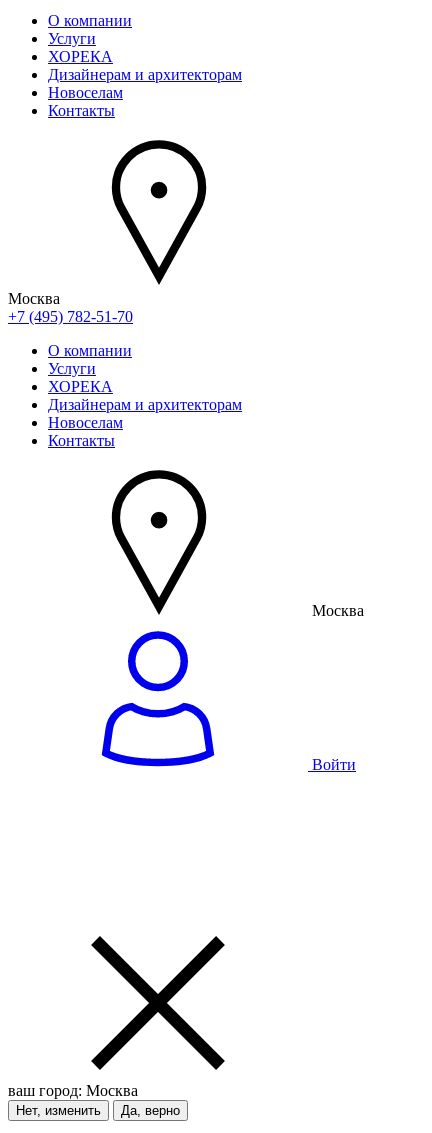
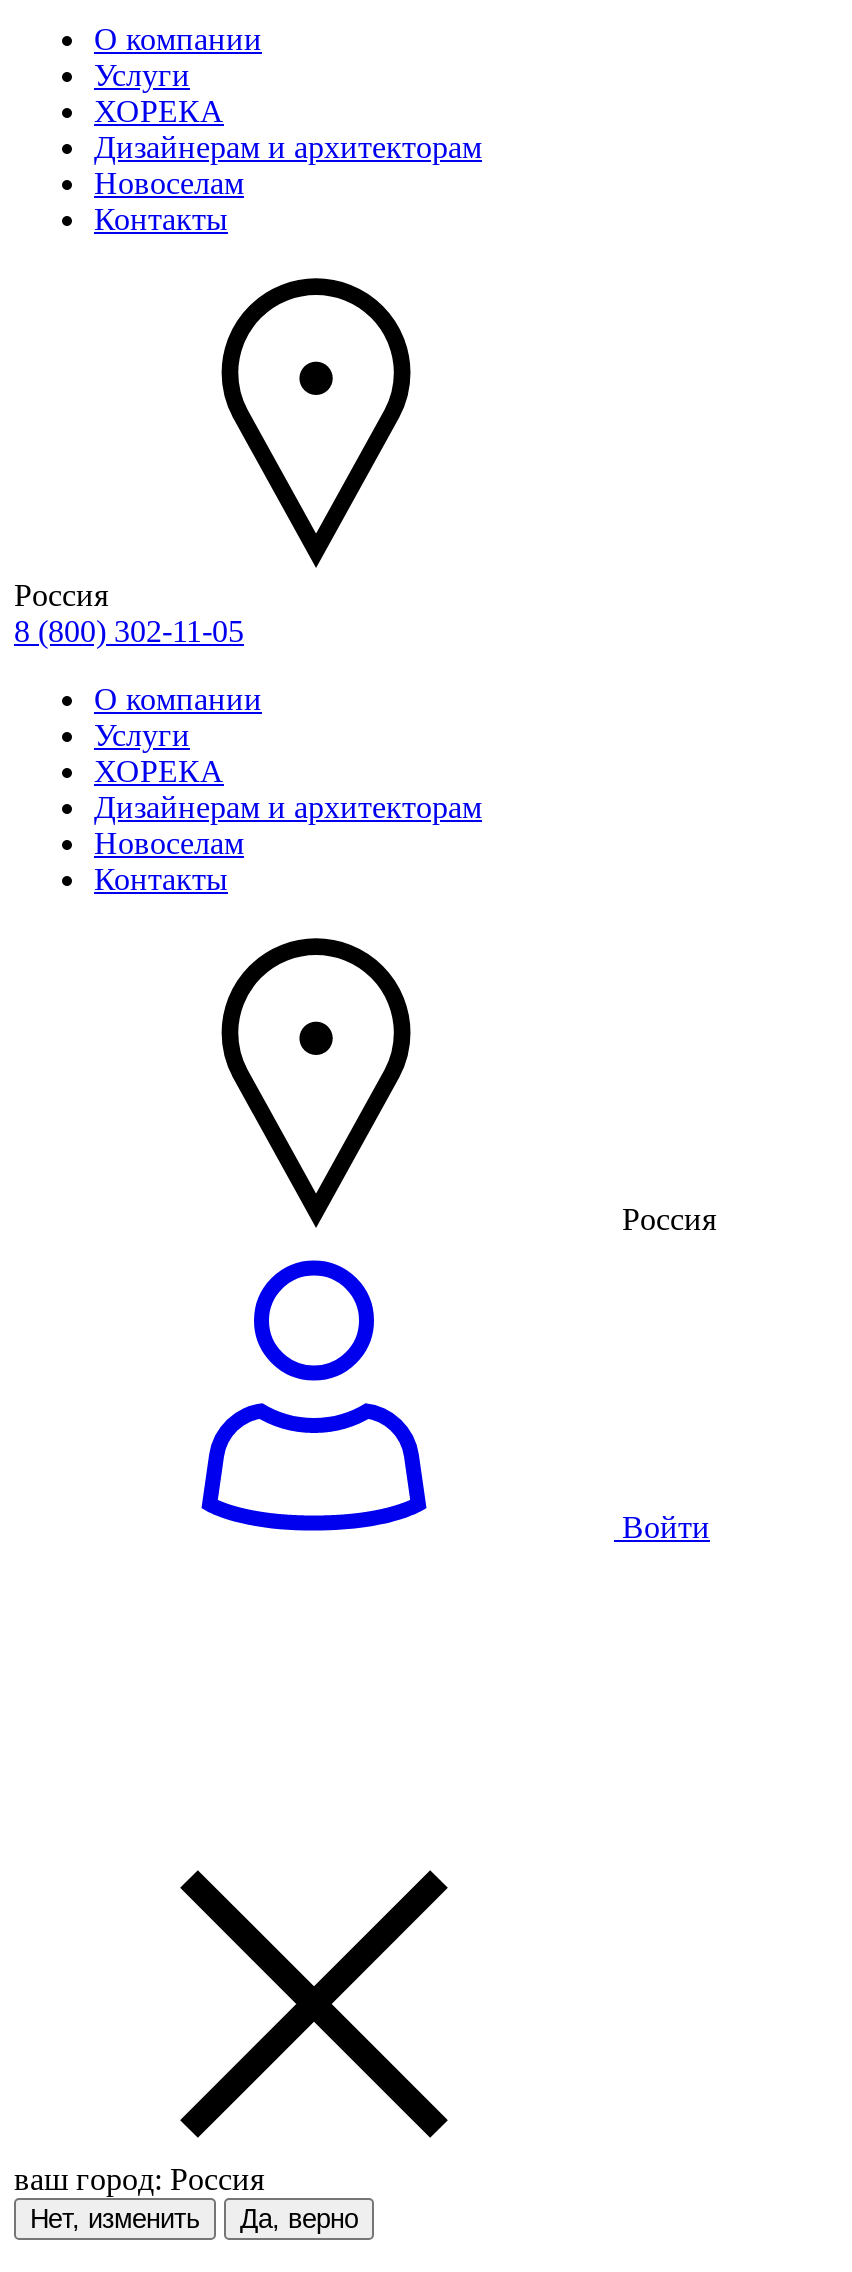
- Москва
- +7 (495) 782-51-70
+ Россия
+ 8 (800) 302-11-05

- Москва
+ Россия

- ваш город: Москва
+ ваш город: Россия
